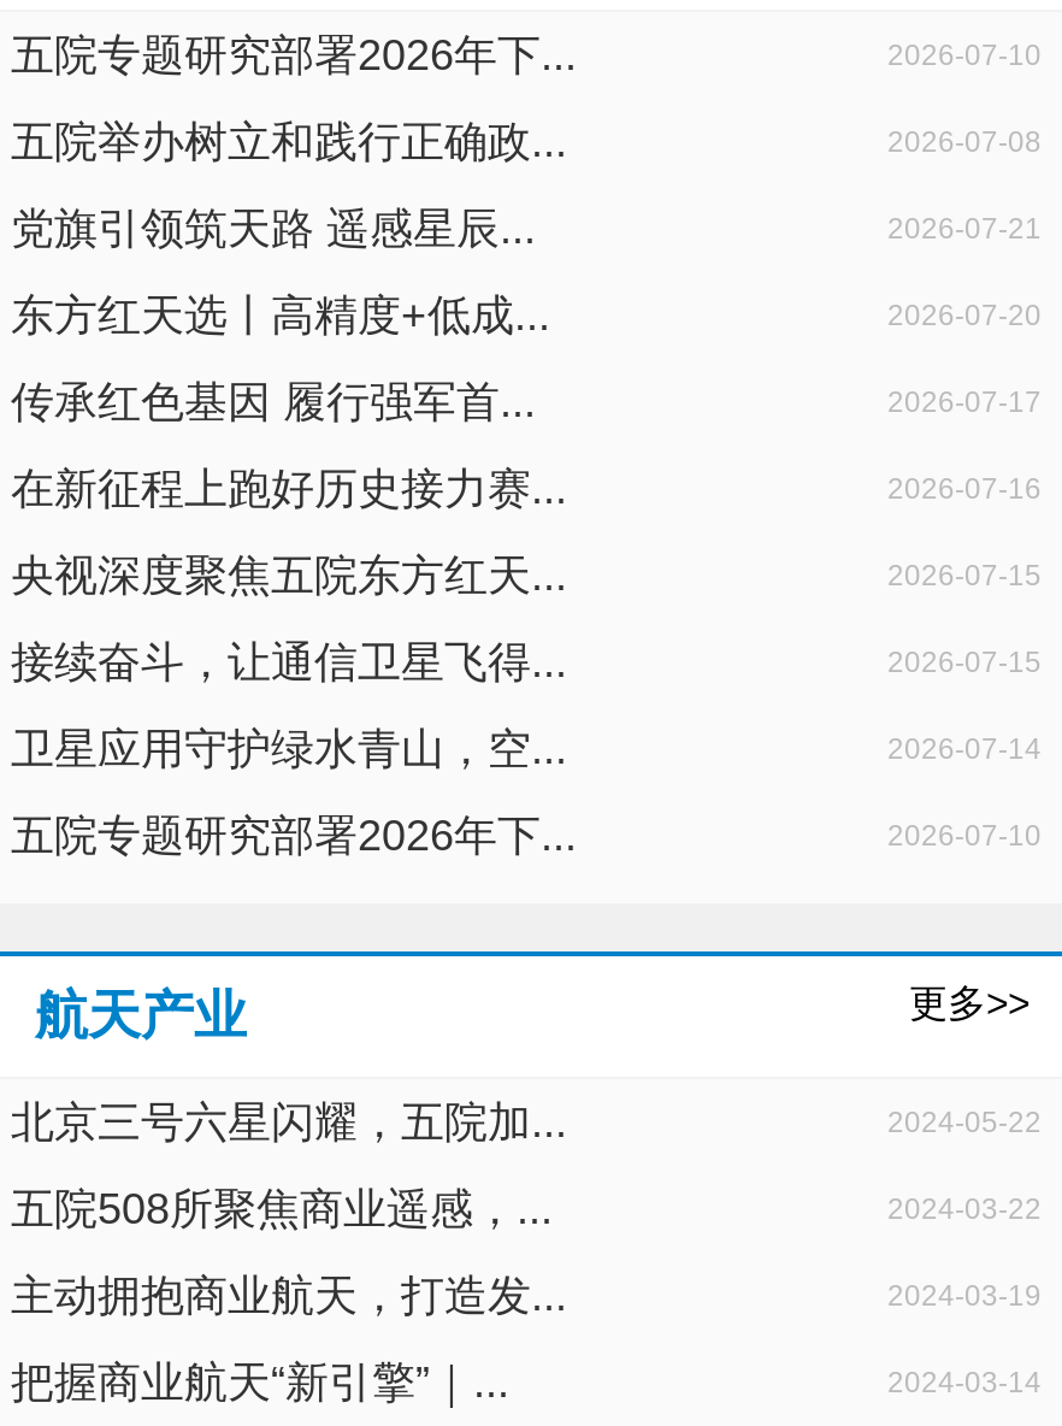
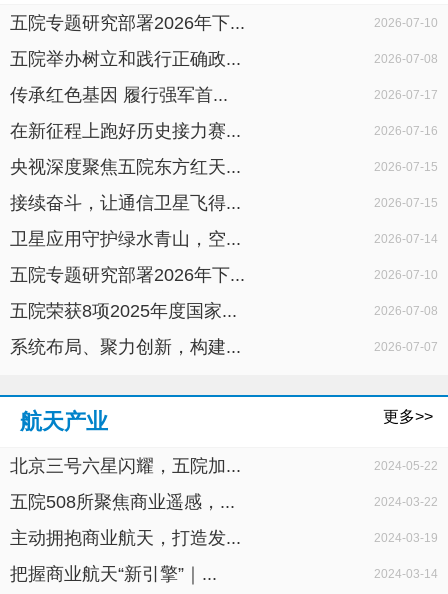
- 党旗引领筑天路 遥感星辰...
- 2026-07-21
- 东方红天选丨高精度+低成...
- 2026-07-20

moved up: 传承红色基因 履行强军首... | 2026-07-17 | 在新征程上跑好历史接力赛... | ... | 五院专题研究部署2026年下... | 2026-07-10

+ 五院荣获8项2025年度国家...
+ 2026-07-08
+ 系统布局、聚力创新，构建...
+ 2026-07-07
